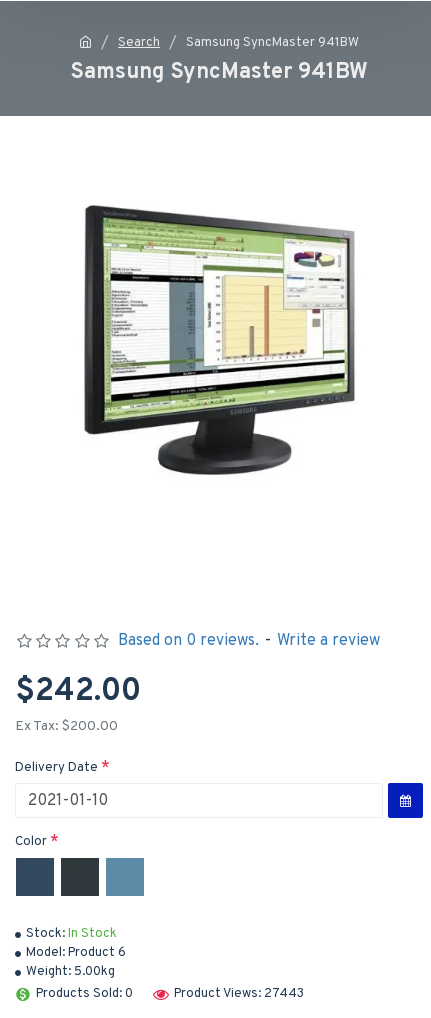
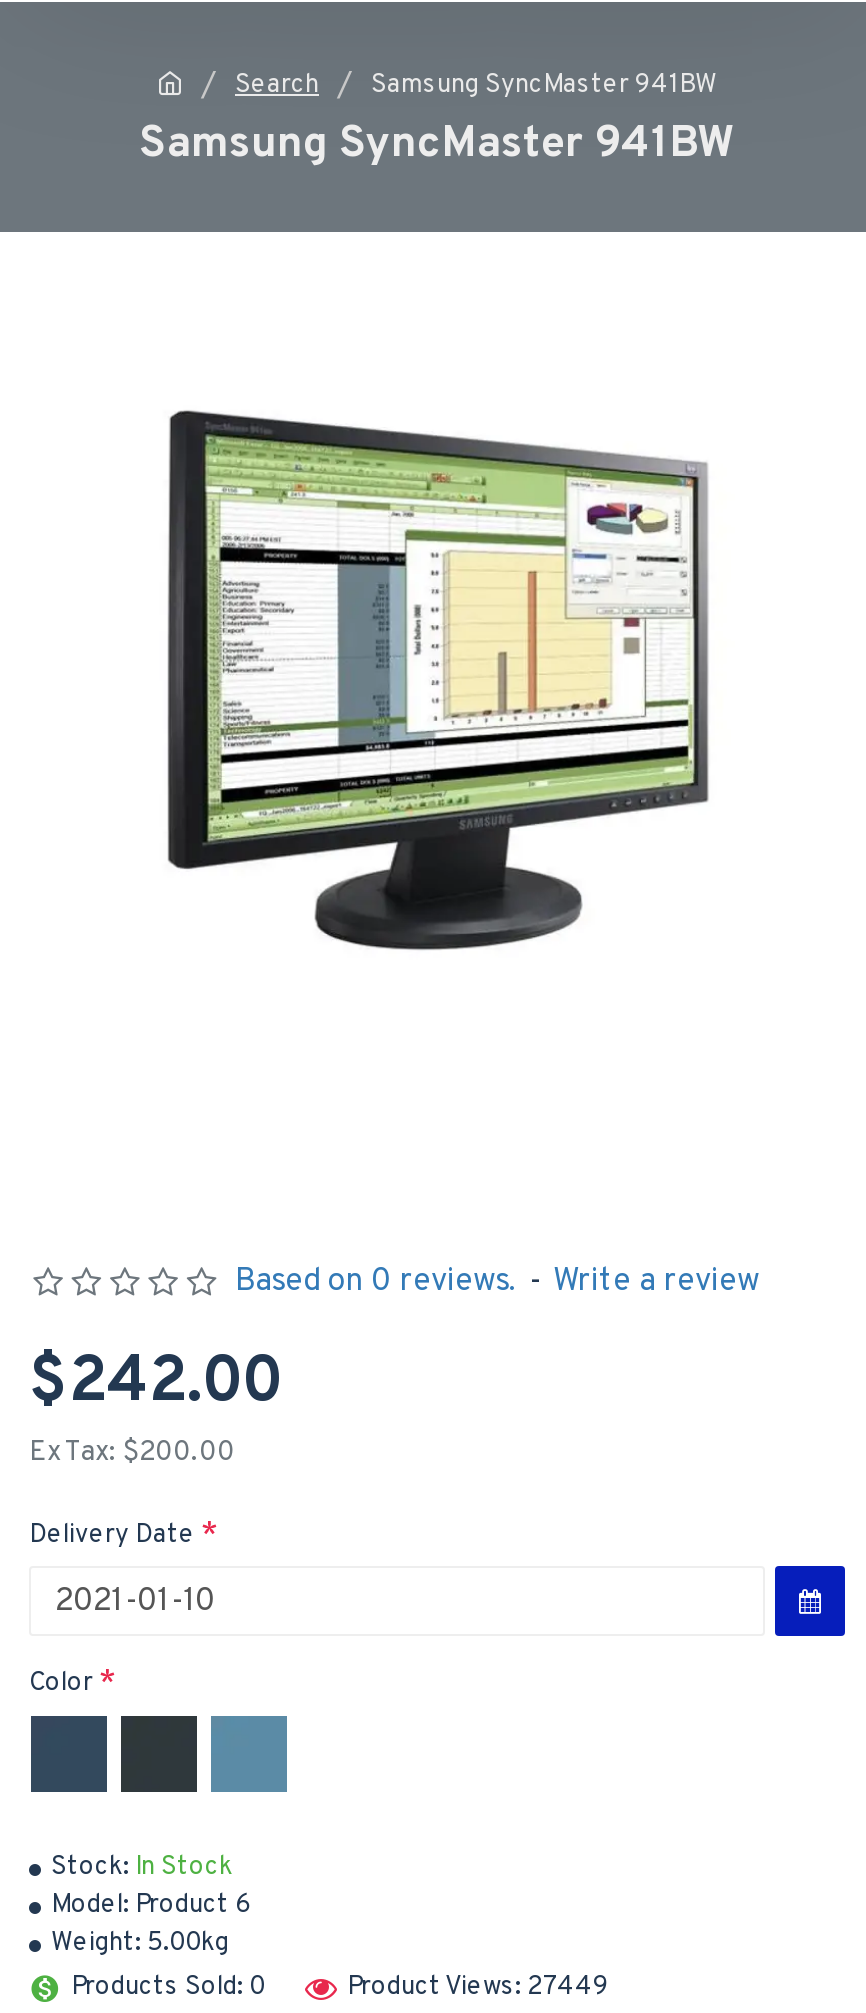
- Product Views: 27443
+ Product Views: 27449
